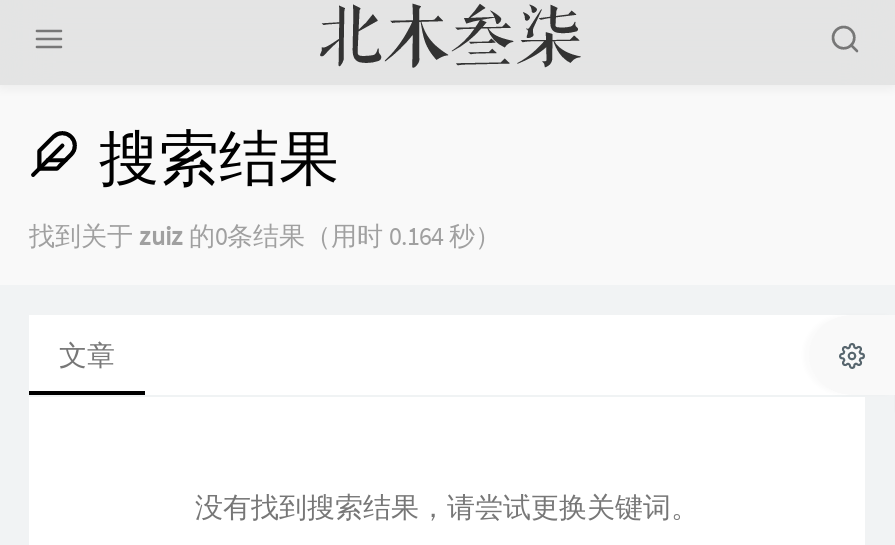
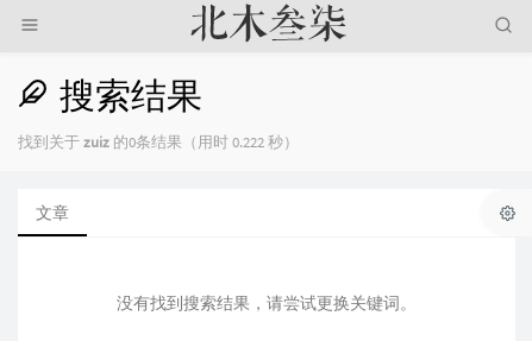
- 找到关于zuiz的0条结果（用时 0.164 秒）
+ 找到关于zuiz的0条结果（用时 0.222 秒）
